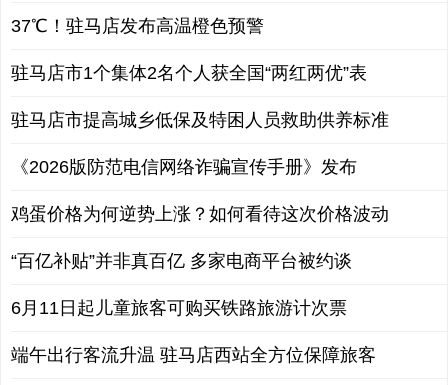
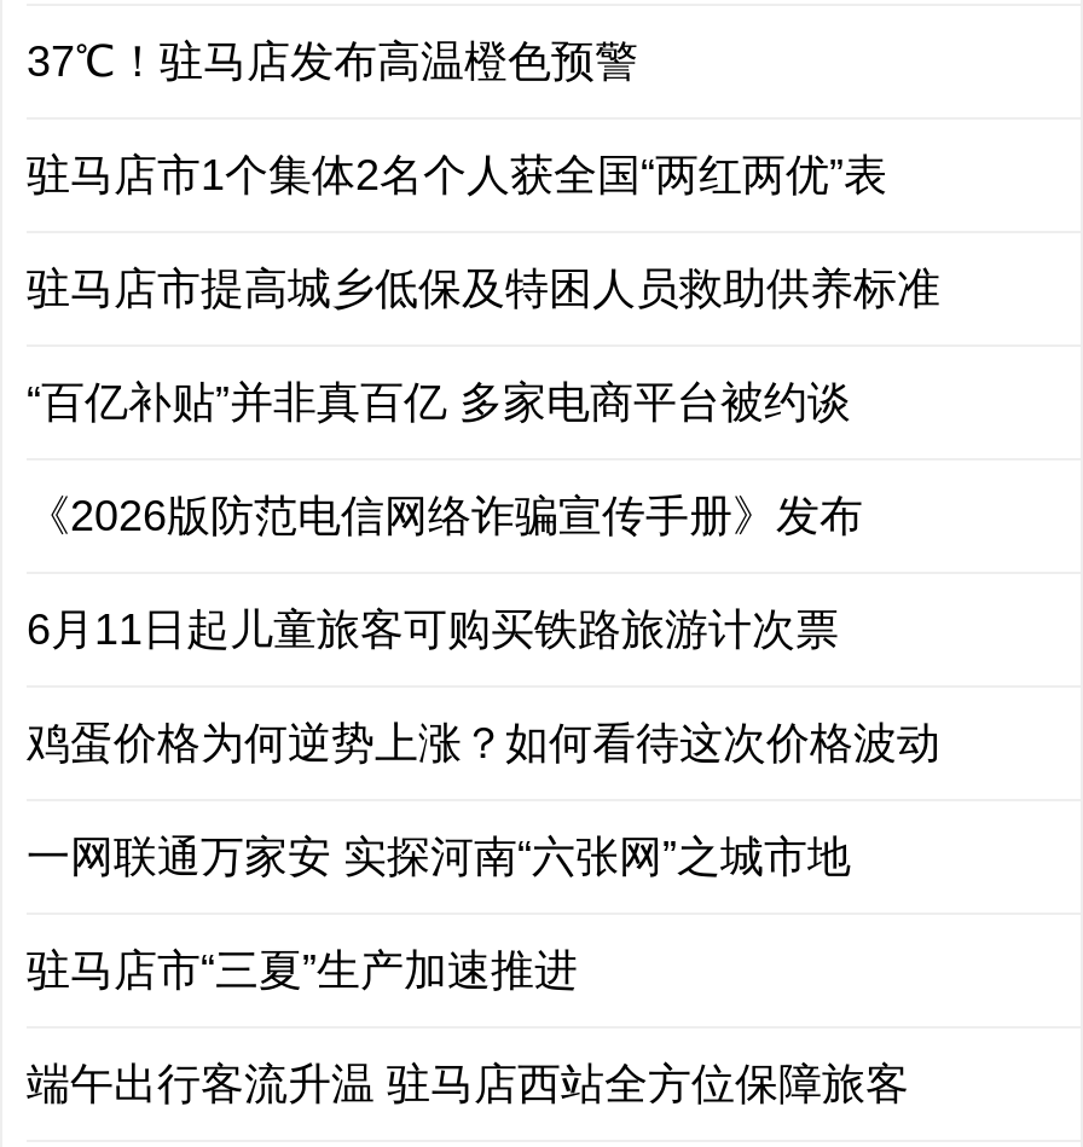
+ 一网联通万家安 实探河南“六张网”之城市地

+ 驻马店市“三夏”生产加速推进

moved up: “百亿补贴”并非真百亿 多家电商平台被约谈

moved up: 6月11日起儿童旅客可购买铁路旅游计次票
